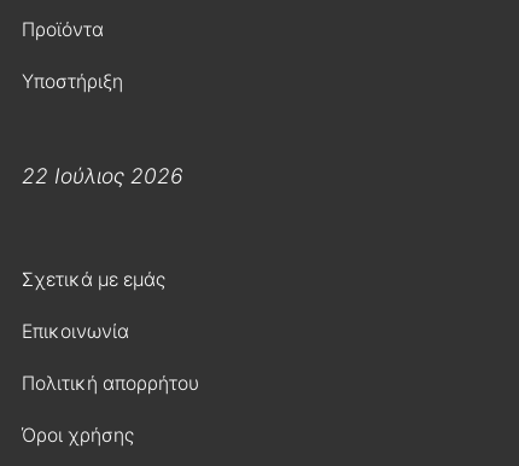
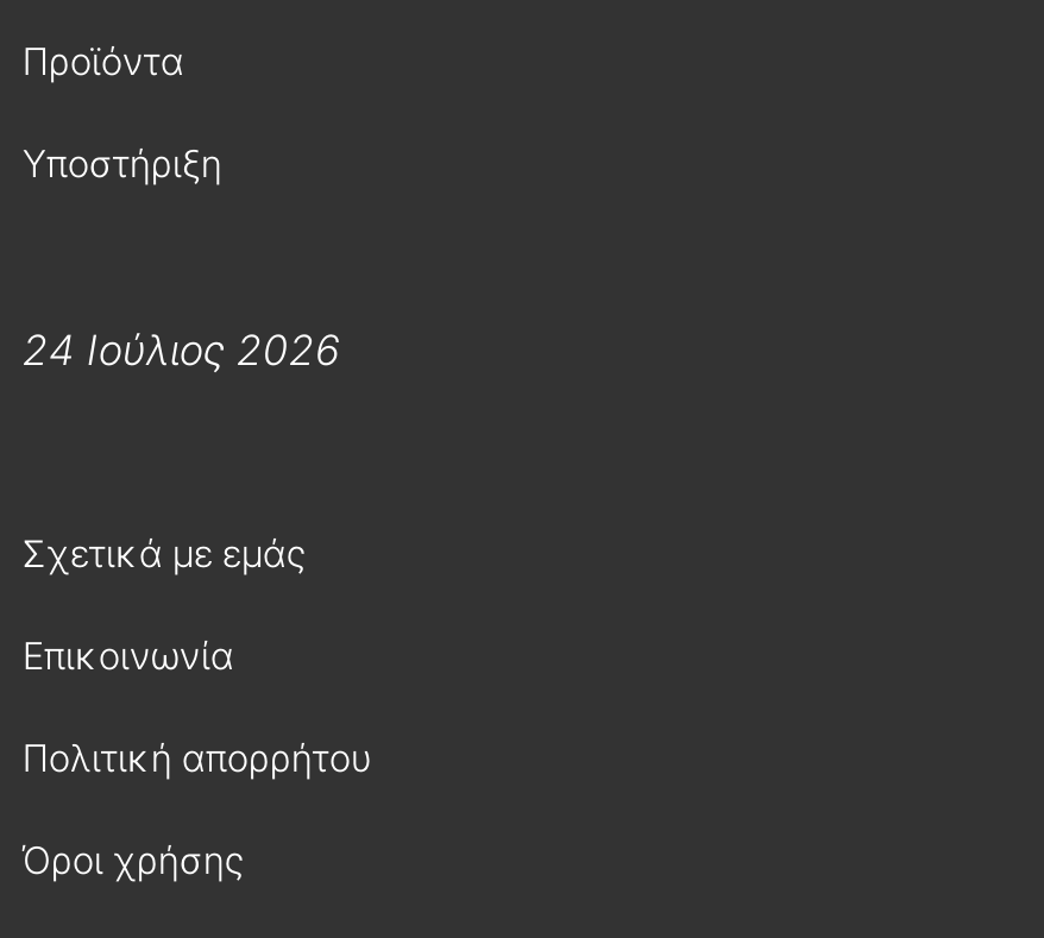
- 22 Ιούλιος 2026
+ 24 Ιούλιος 2026
